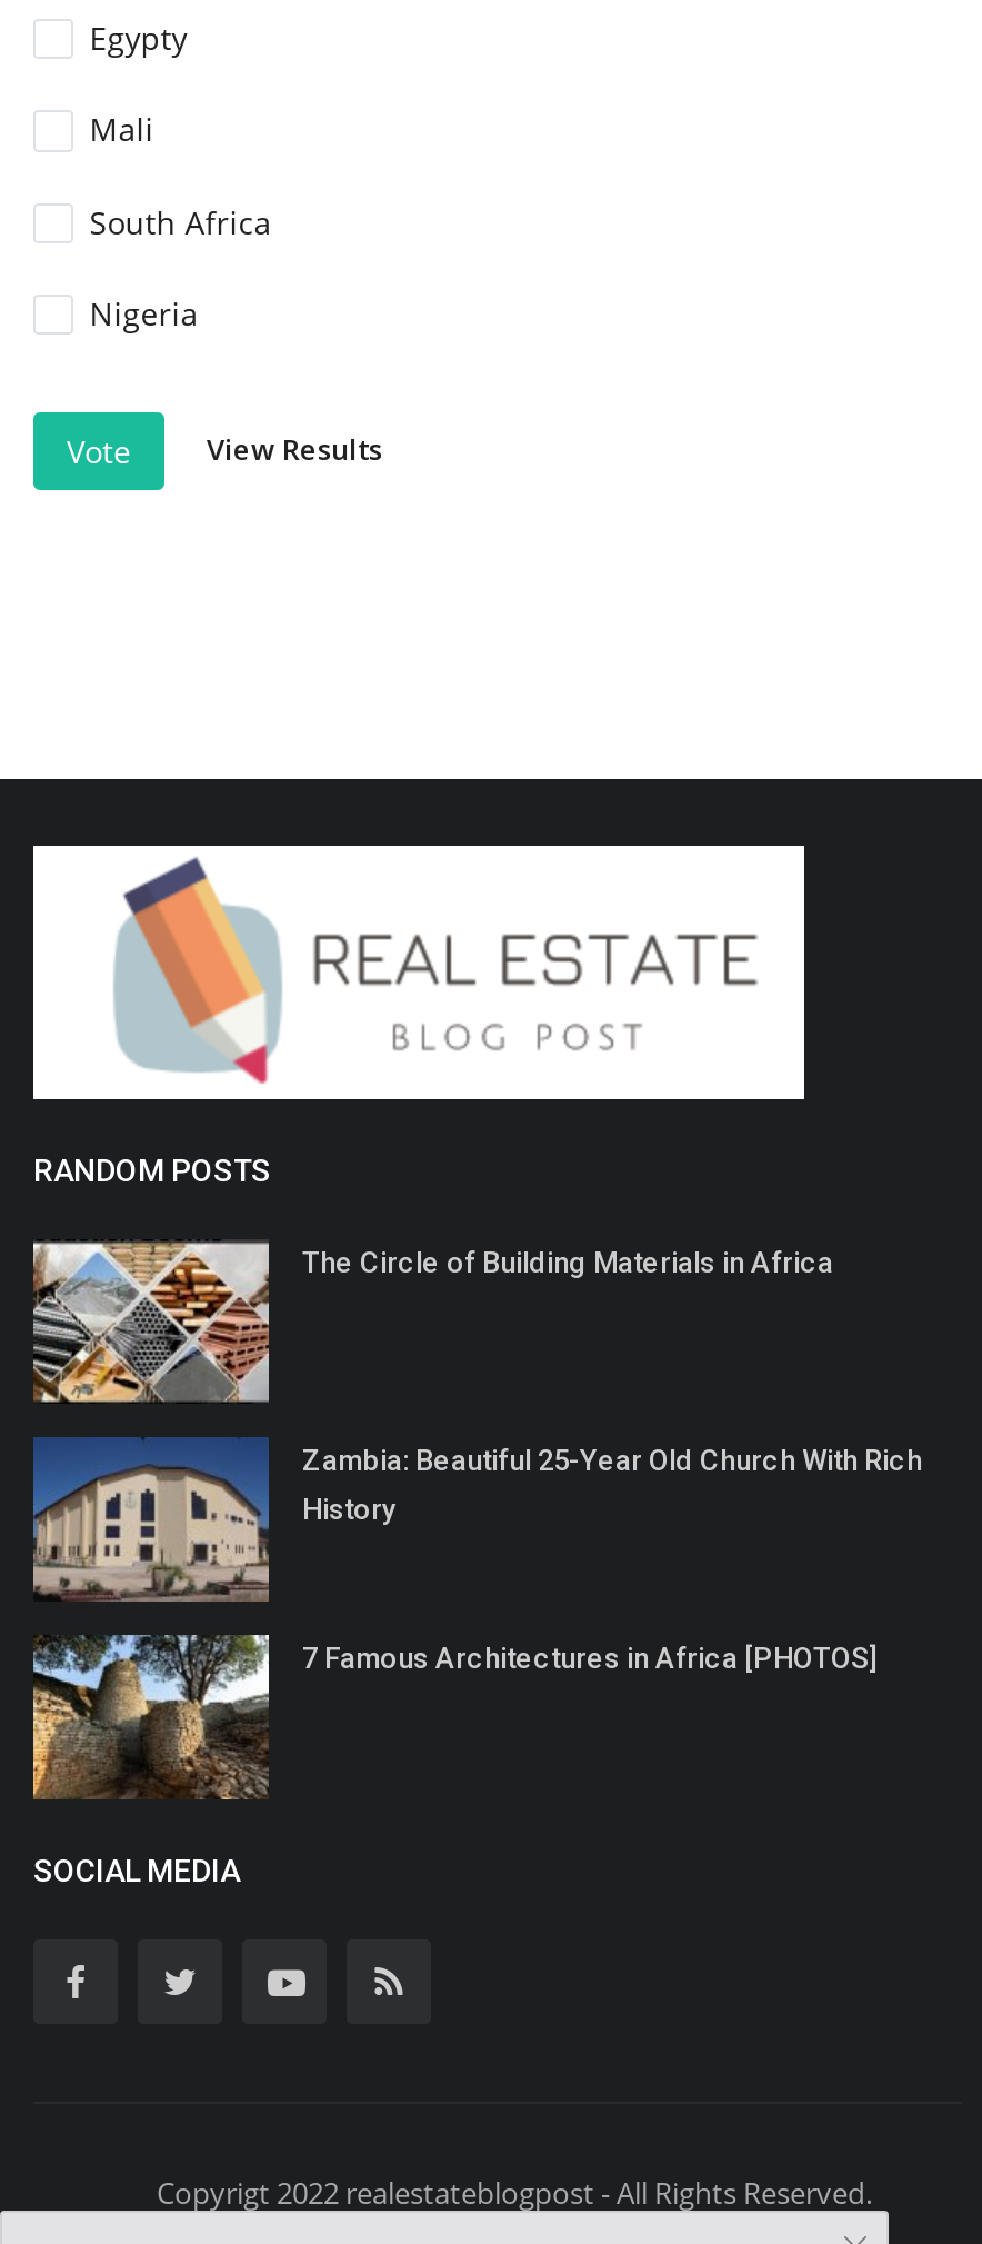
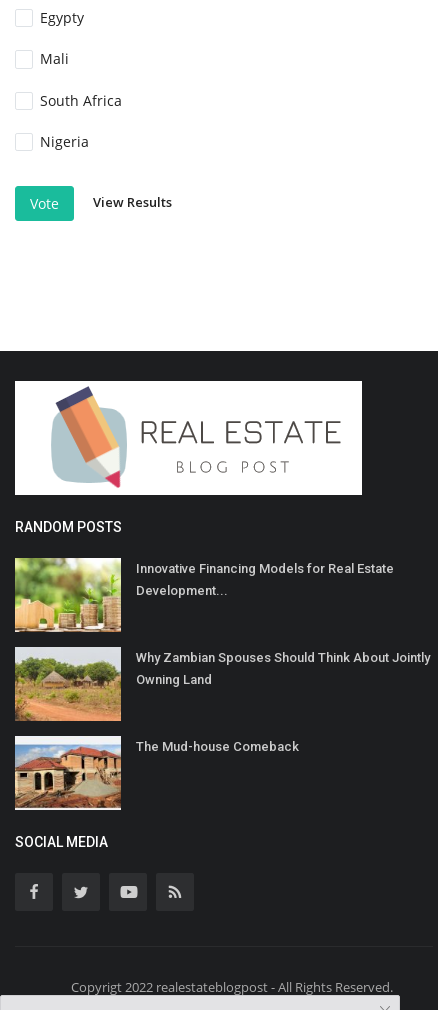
- [image]
- The Circle of Building Materials in Africa
+ [image]
+ Innovative Financing Models for Real Estate
+ Development...

- [image]
- Zambia: Beautiful 25-Year Old Church With Rich
- History
+ [image]
+ Why Zambian Spouses Should Think About Jointly
+ Owning Land

- [image]
- 7 Famous Architectures in Africa [PHOTOS]
+ [image]
+ The Mud-house Comeback
